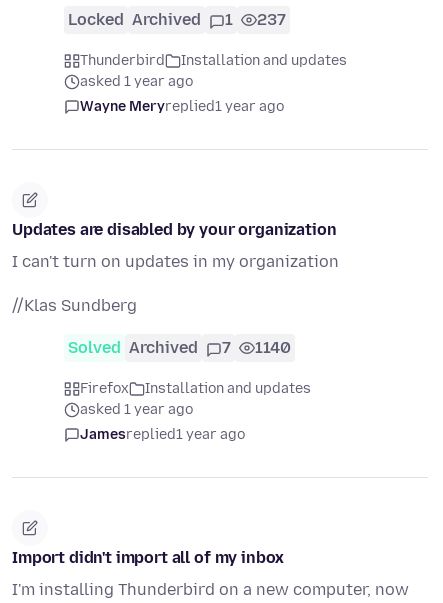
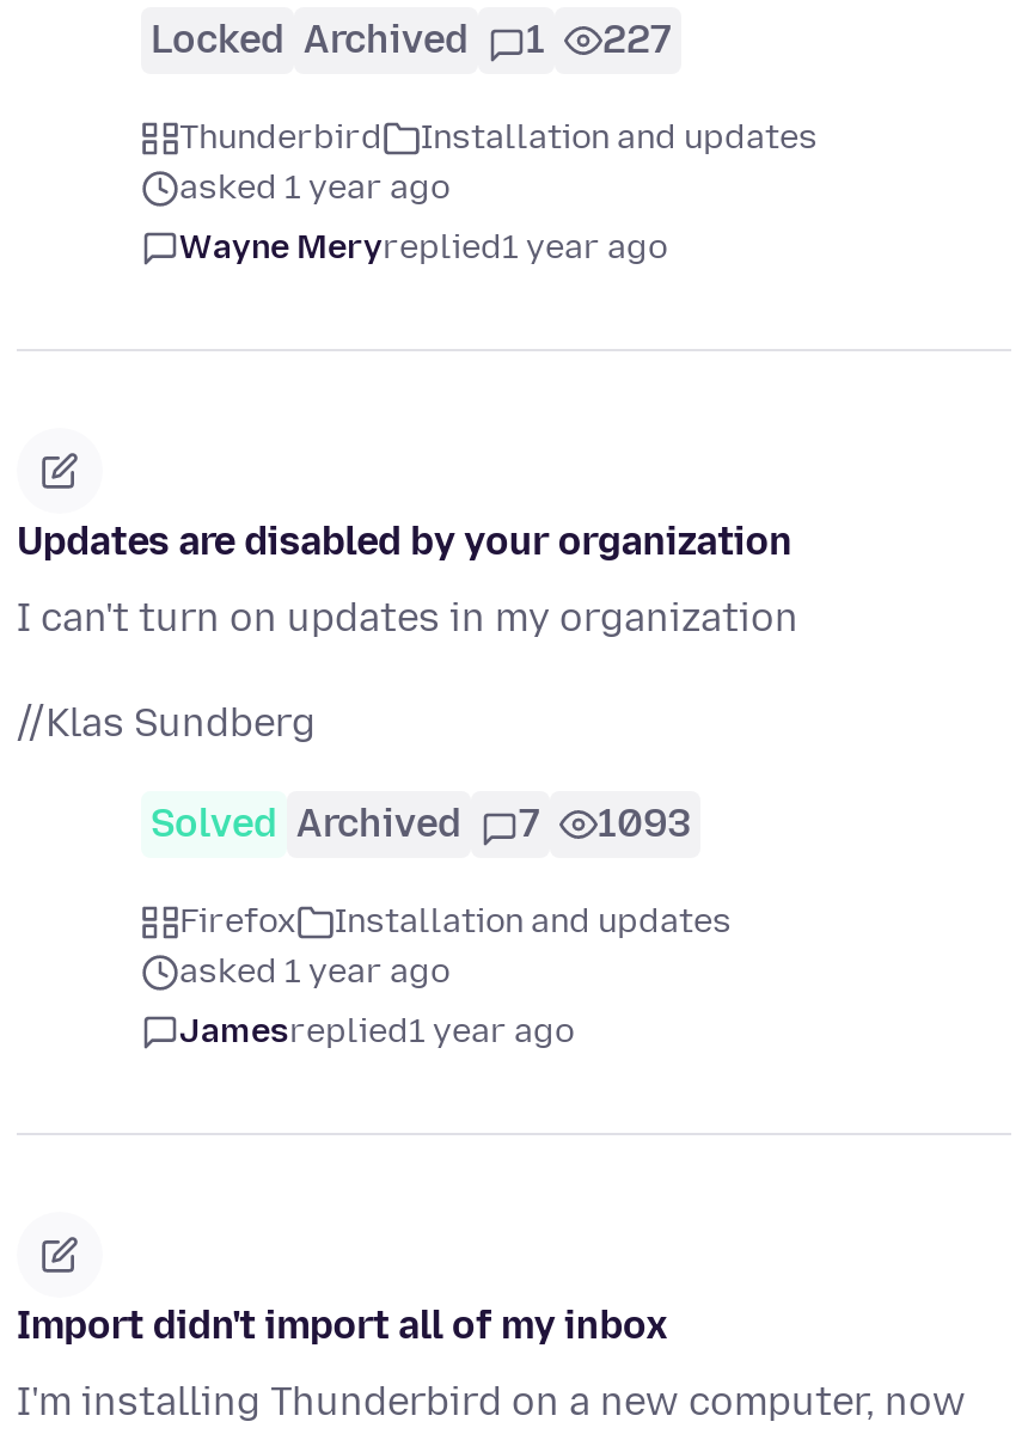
- Locked Archived 1 237
+ Locked Archived 1 227

- Solved Archived 7 1140
+ Solved Archived 7 1093
